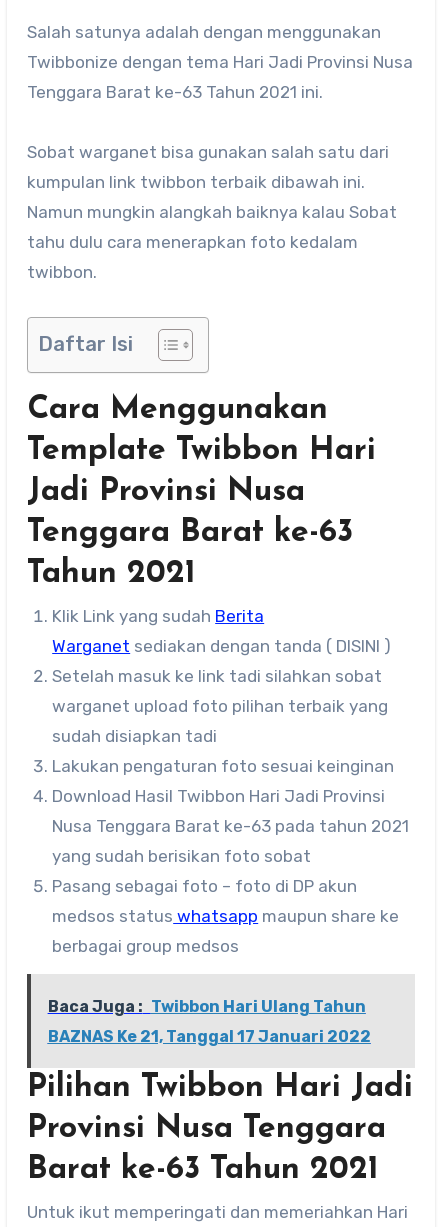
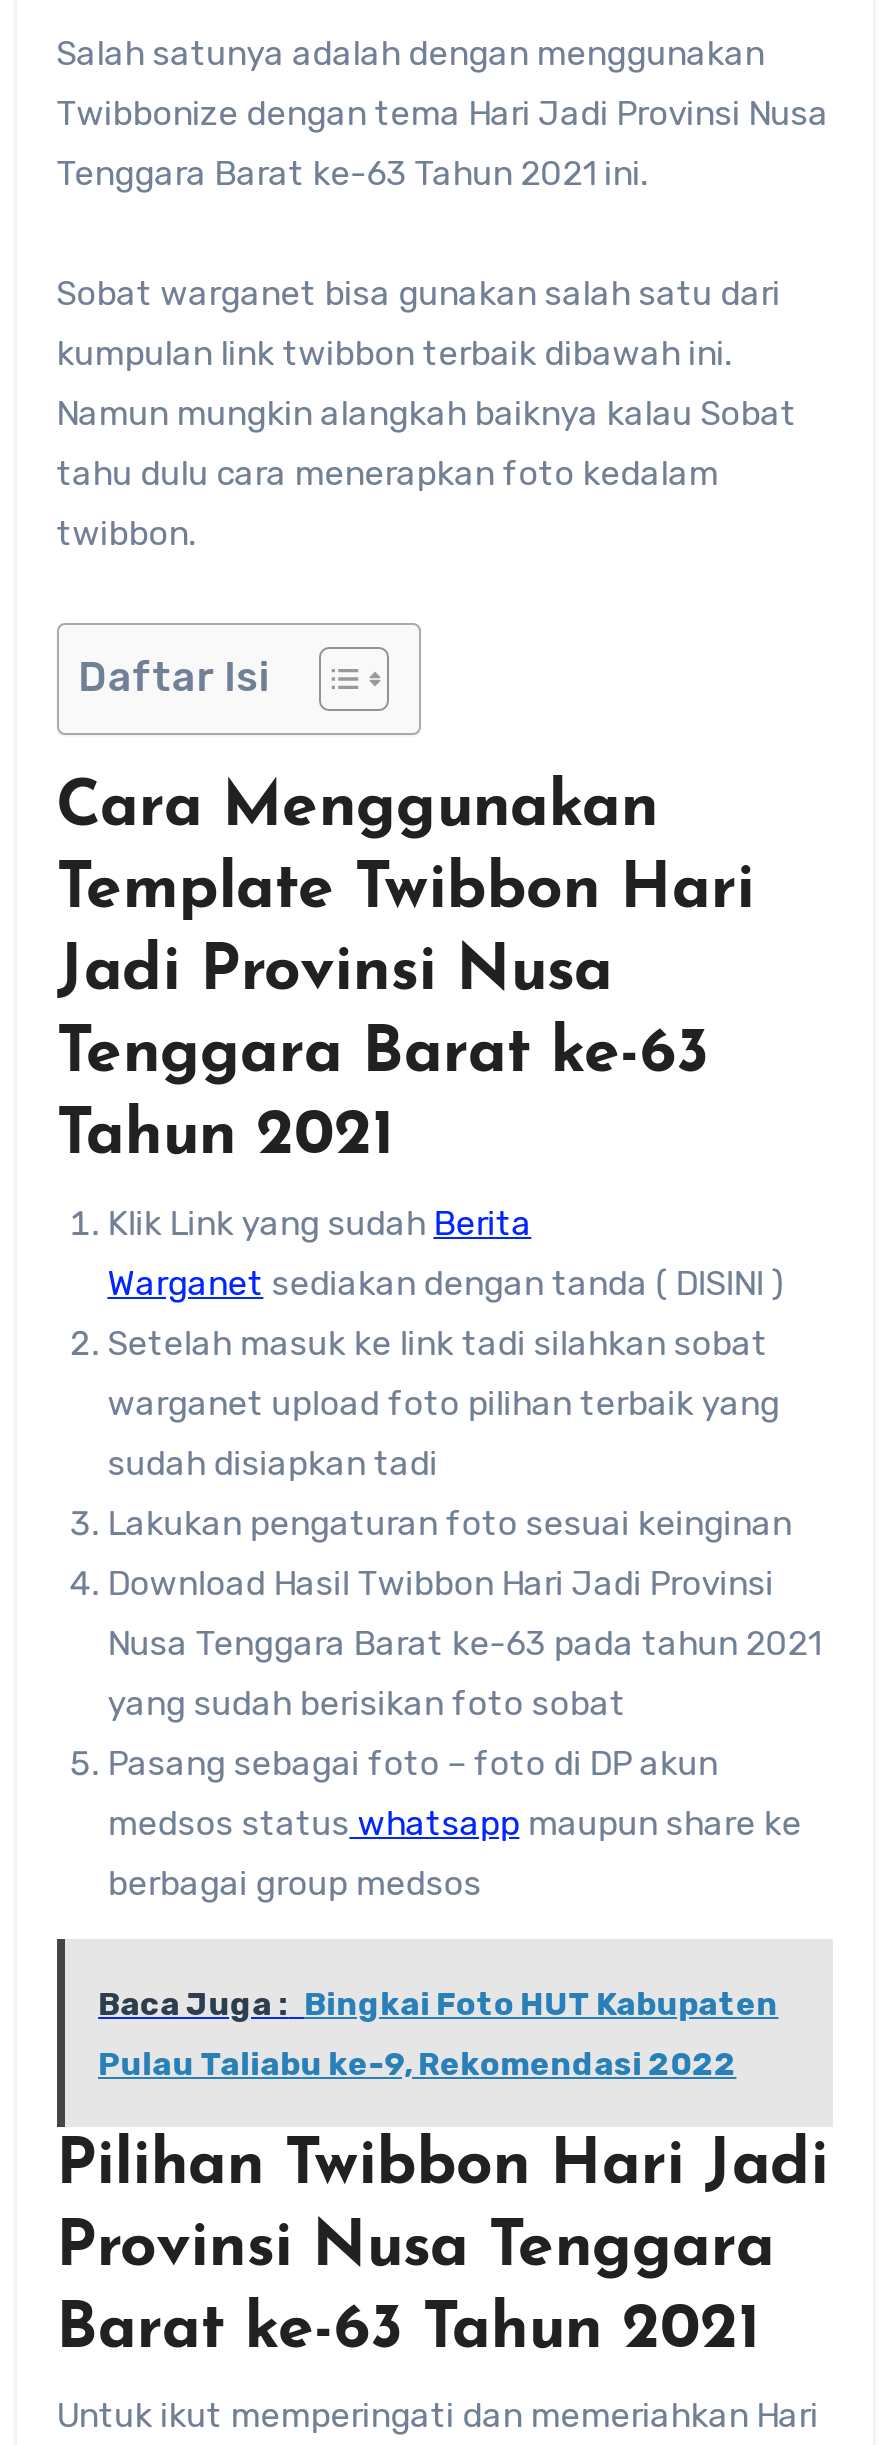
- Baca Juga : Twibbon Hari Ulang Tahun
+ Baca Juga : Bingkai Foto HUT Kabupaten

- BAZNAS Ke 21, Tanggal 17 Januari 2022
+ Pulau Taliabu ke-9, Rekomendasi 2022
